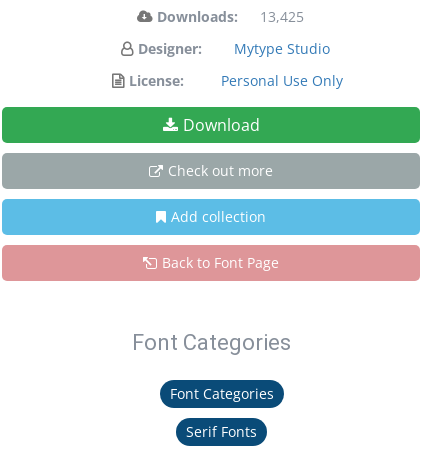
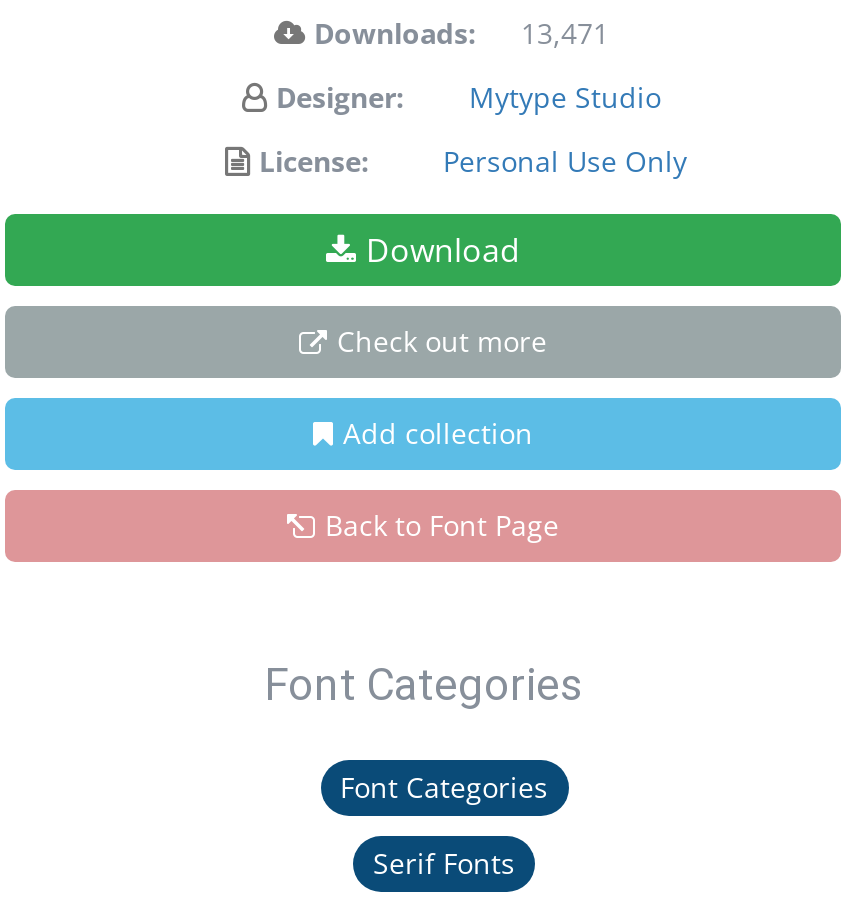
- Downloads: 13,425
+ Downloads: 13,471
